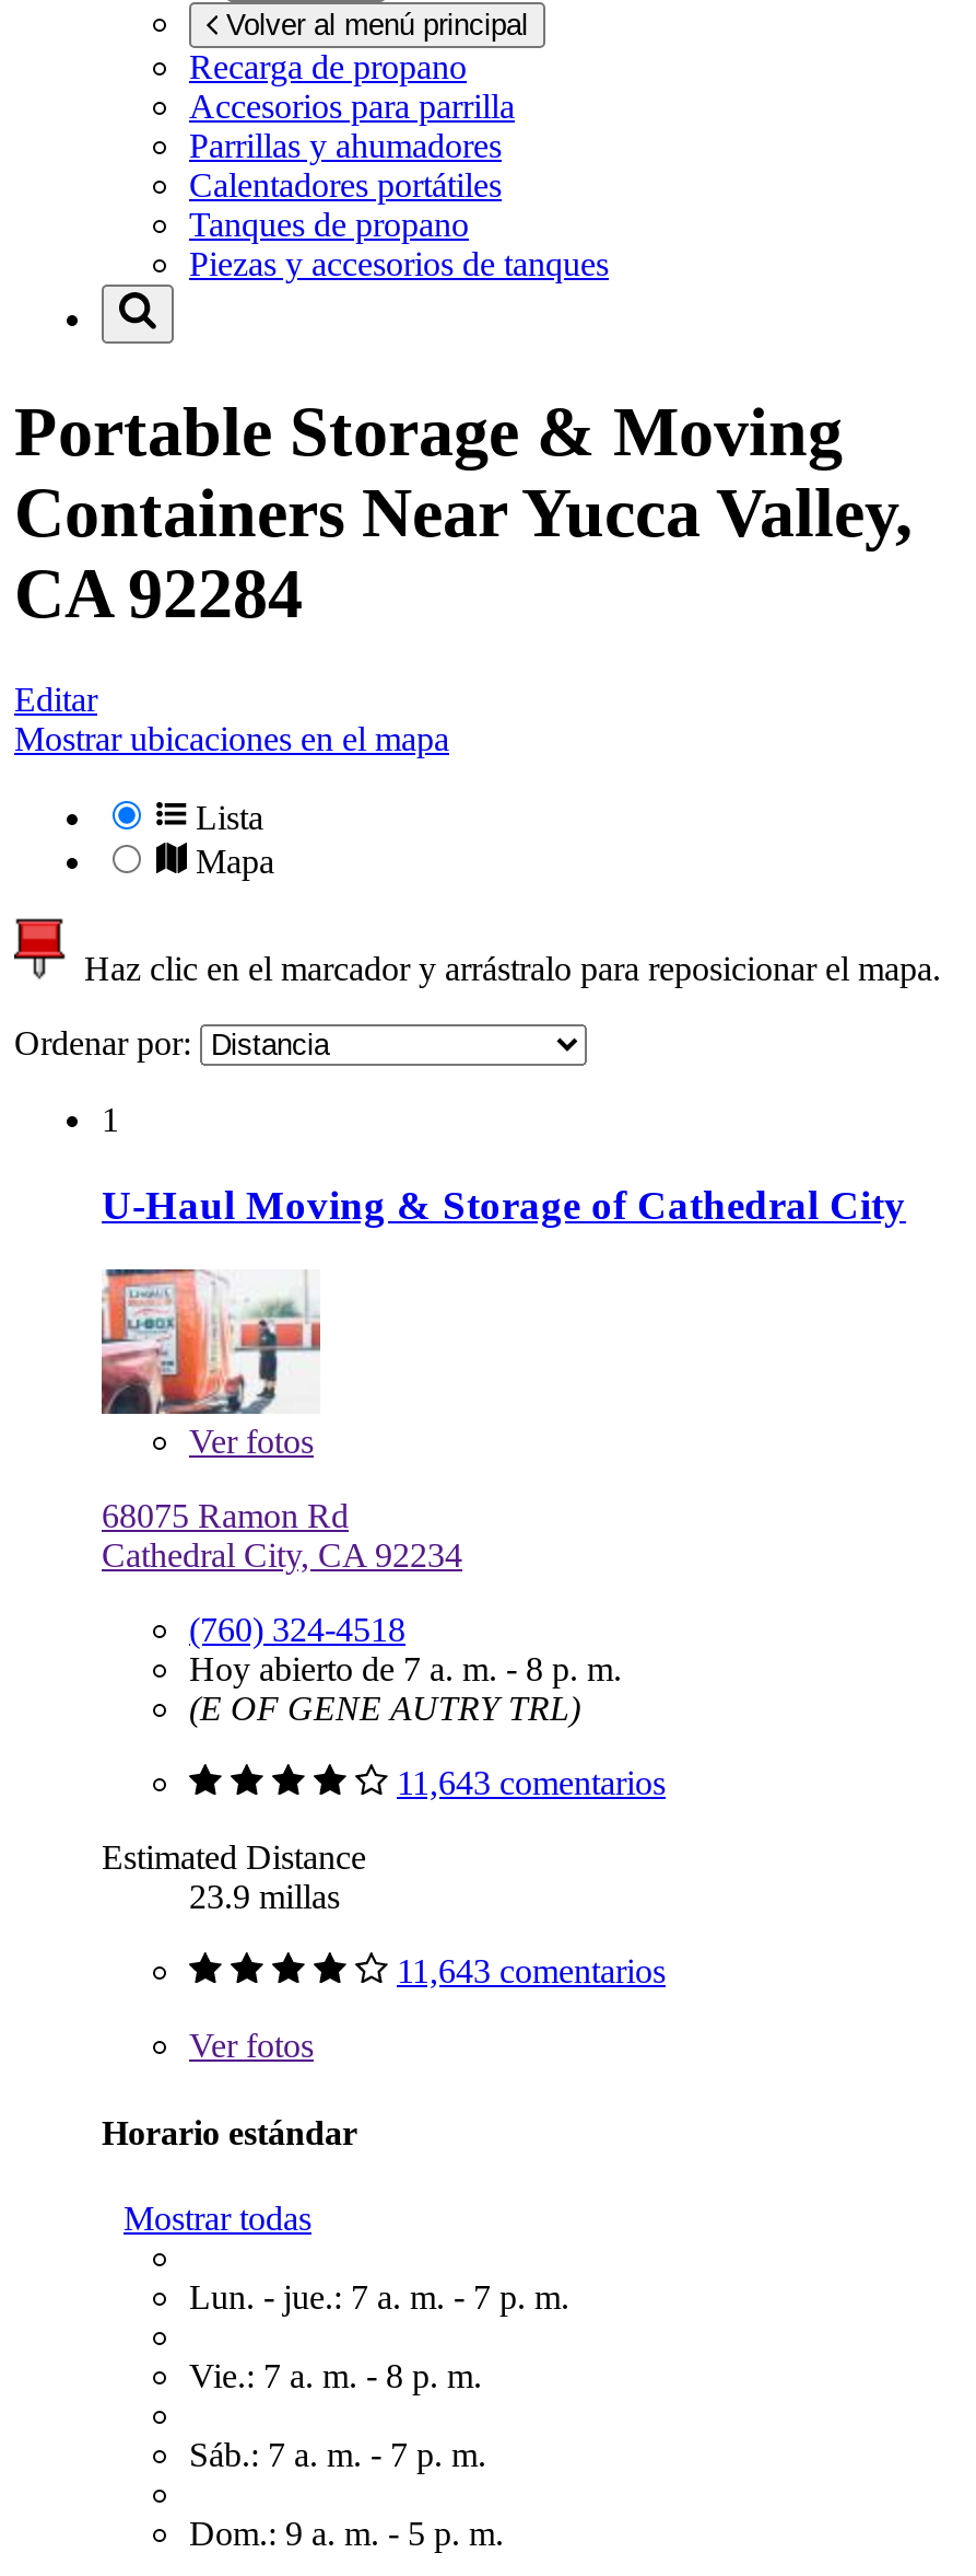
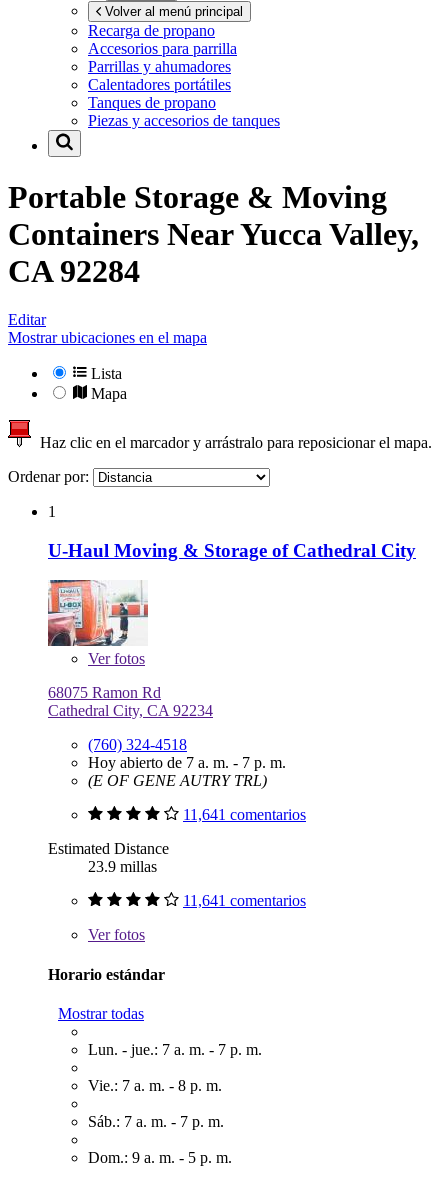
- Hoy abierto de 7 a. m. - 8 p. m.
+ Hoy abierto de 7 a. m. - 7 p. m.

- 11,643 comentarios
+ 11,641 comentarios

- 11,643 comentarios
+ 11,641 comentarios
